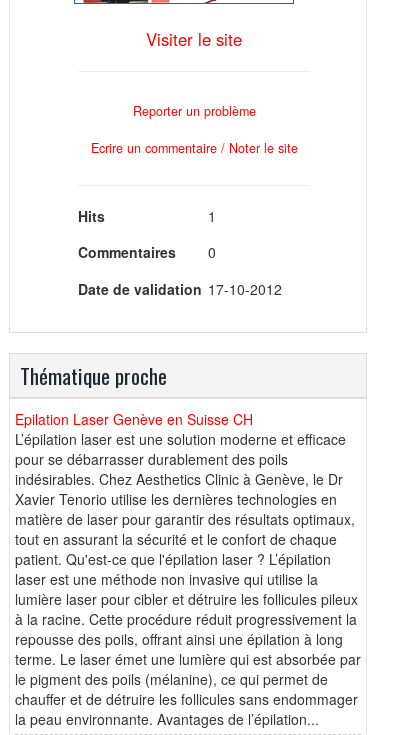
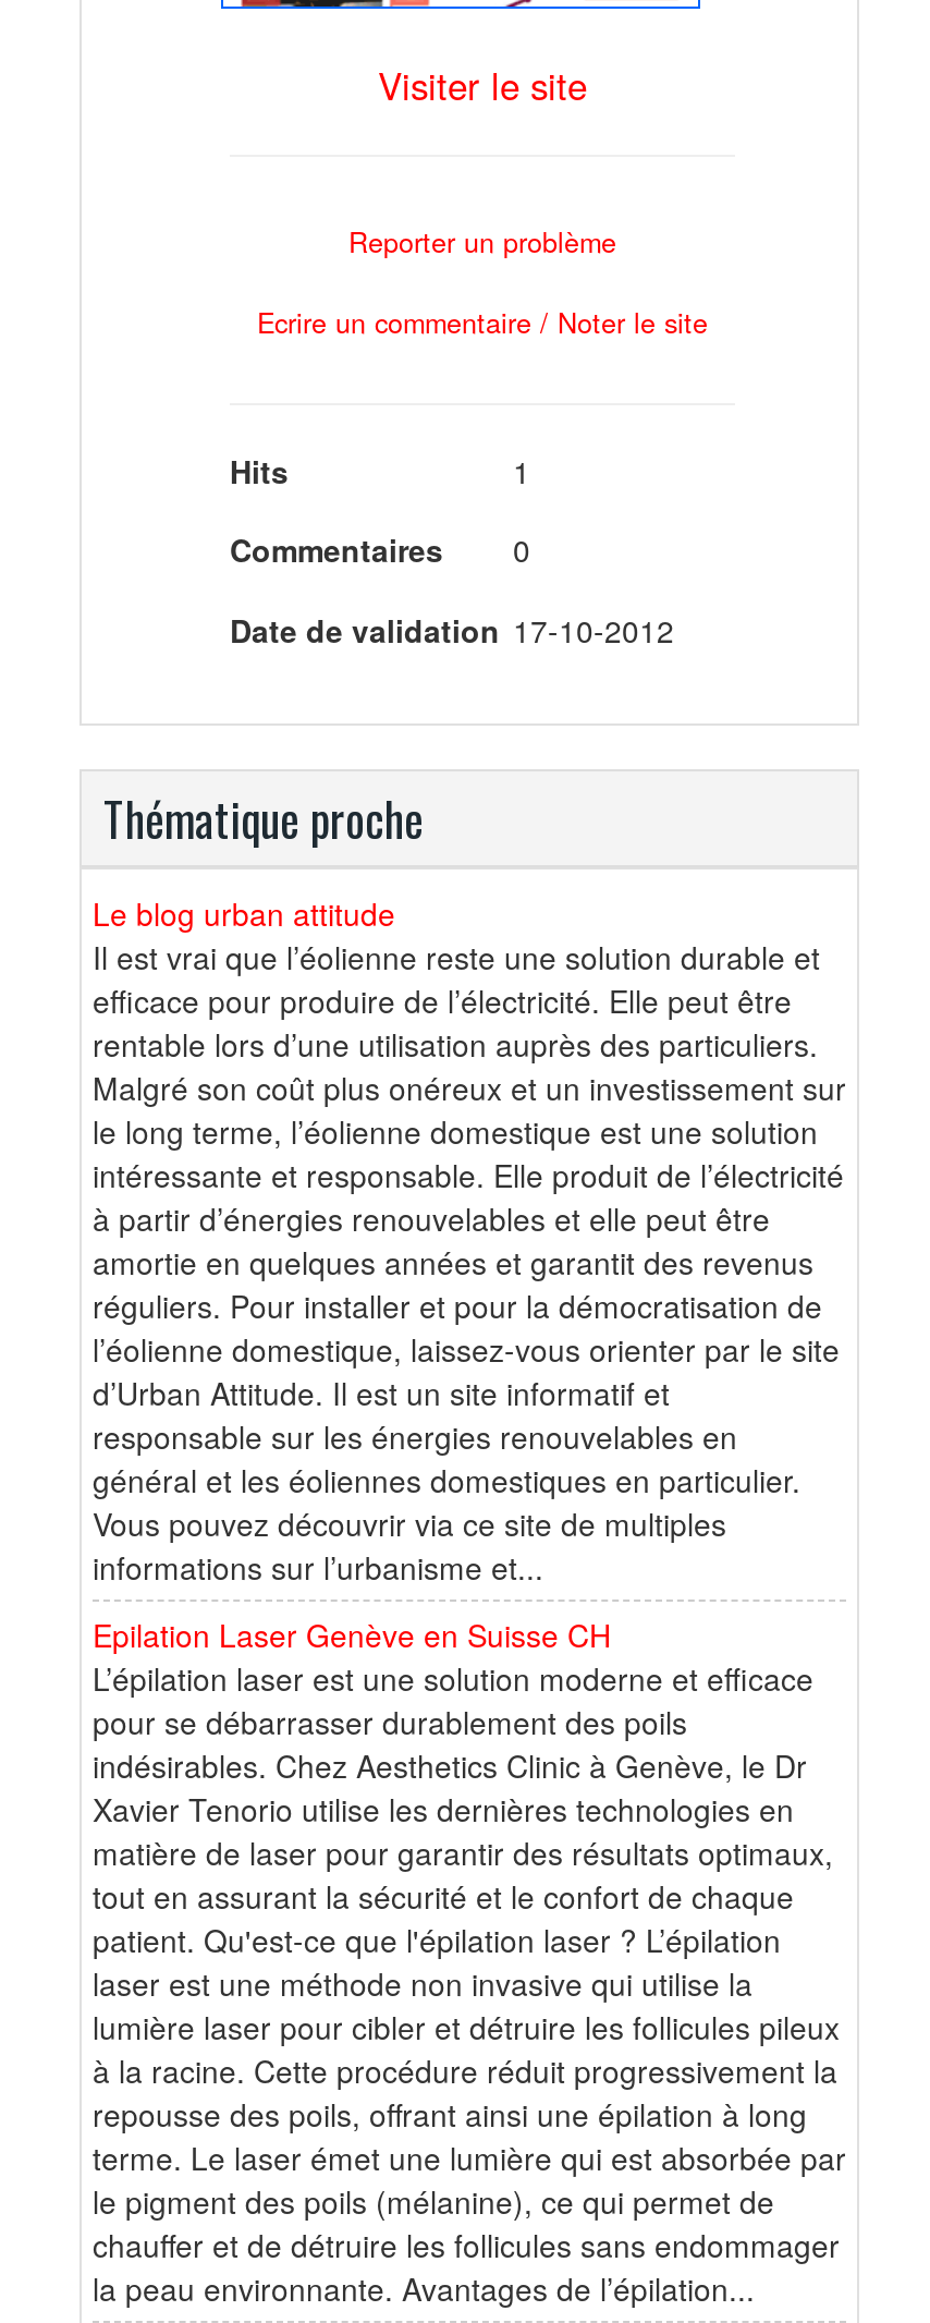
+ Le blog urban attitude
+ Il est vrai que l’éolienne reste une solution durable et
+ efficace pour produire de l’électricité. Elle peut être
+ rentable lors d’une utilisation auprès des particuliers.
+ Malgré son coût plus onéreux et un investissement sur
+ le long terme, l’éolienne domestique est une solution
+ intéressante et responsable. Elle produit de l’électricité
+ à partir d’énergies renouvelables et elle peut être
+ amortie en quelques années et garantit des revenus
+ réguliers. Pour installer et pour la démocratisation de
+ l’éolienne domestique, laissez-vous orienter par le site
+ d’Urban Attitude. Il est un site informatif et
+ responsable sur les énergies renouvelables en
+ général et les éoliennes domestiques en particulier.
+ Vous pouvez découvrir via ce site de multiples
+ informations sur l’urbanisme et...
